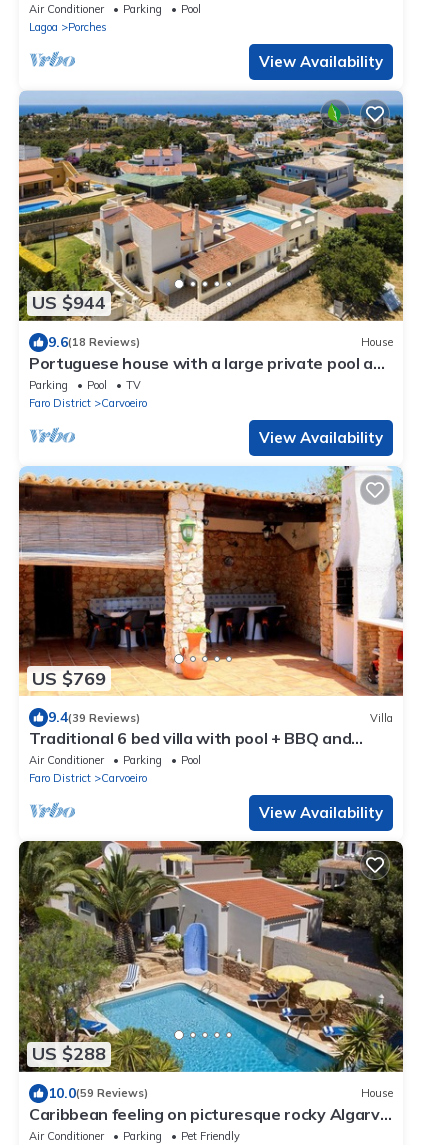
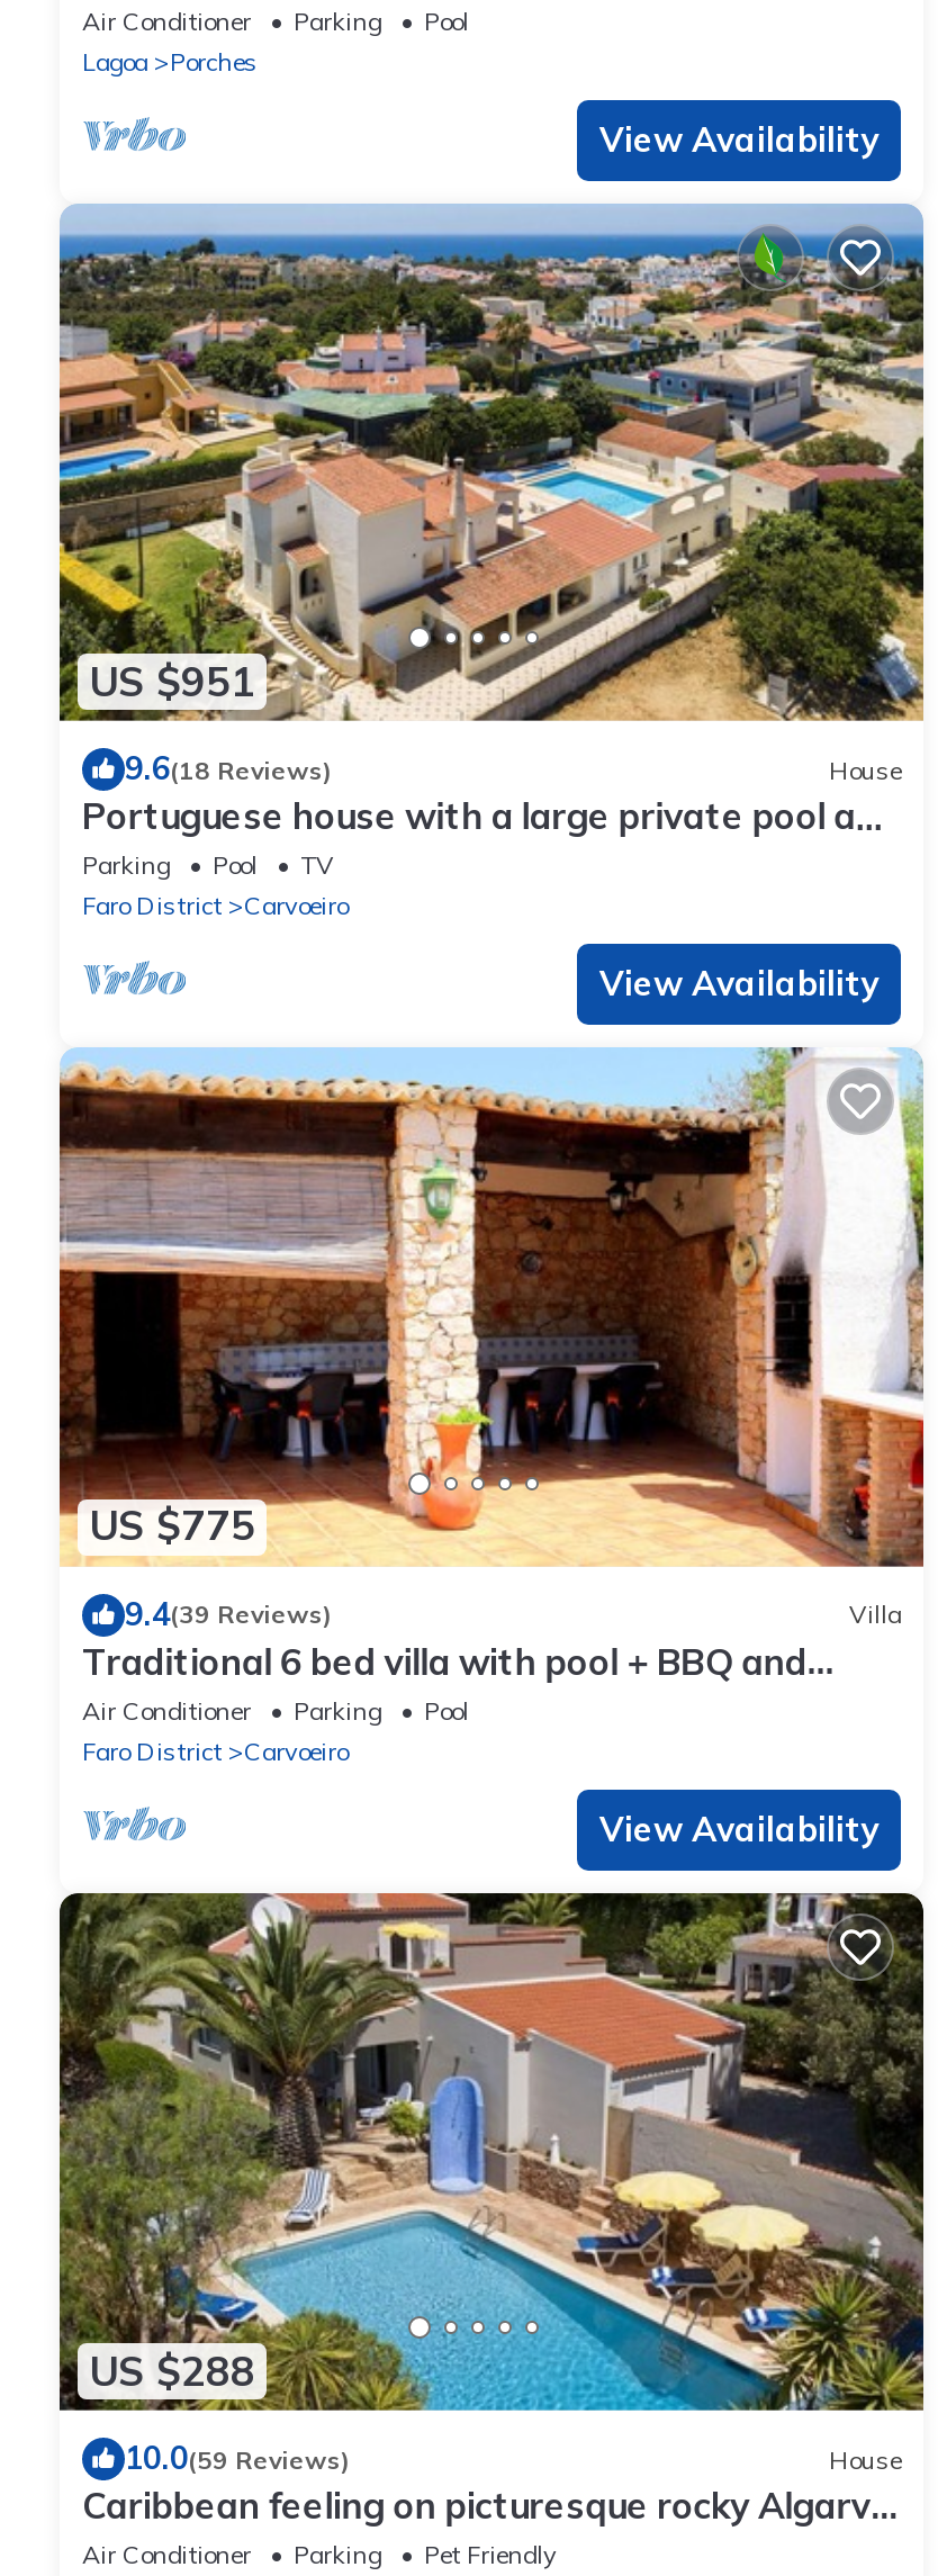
- US $944
+ US $951

- US $769
+ US $775
